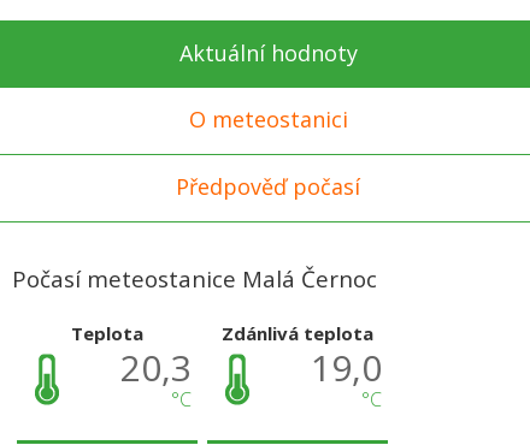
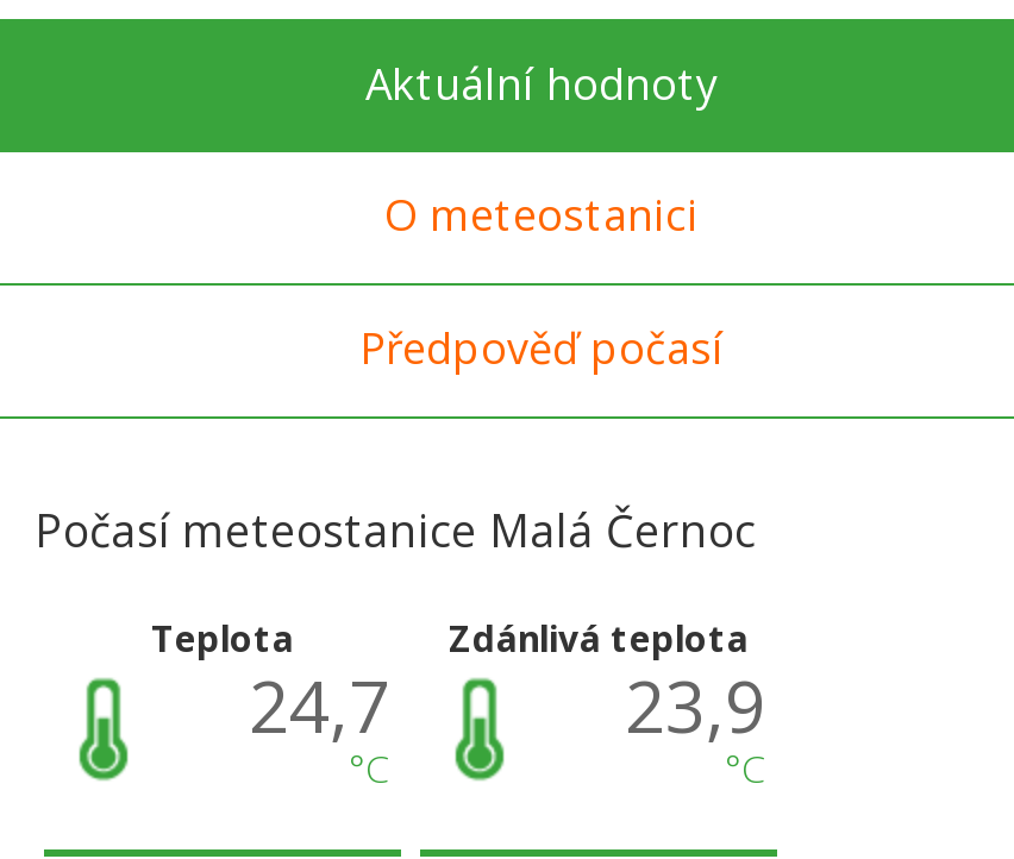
- 20,3
+ 24,7

- 19,0
+ 23,9
